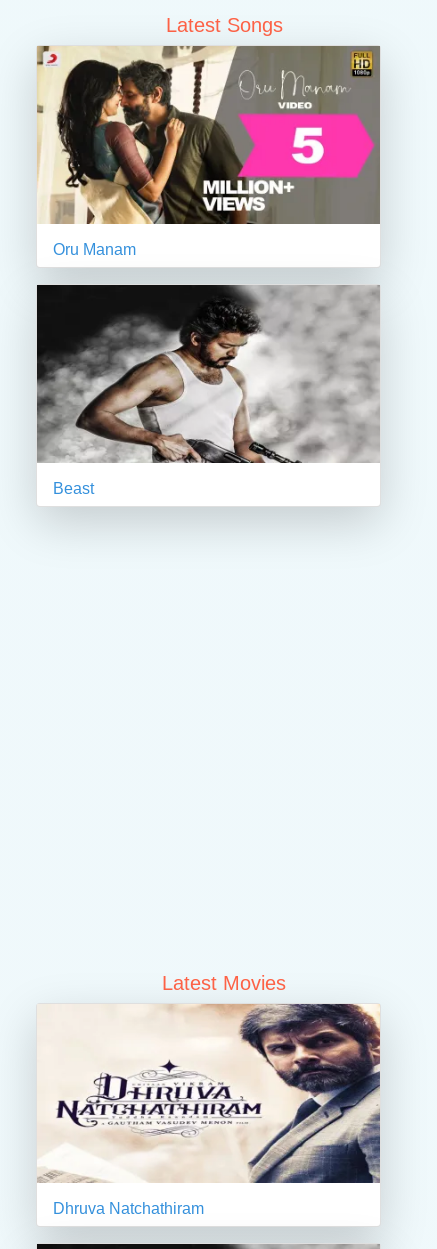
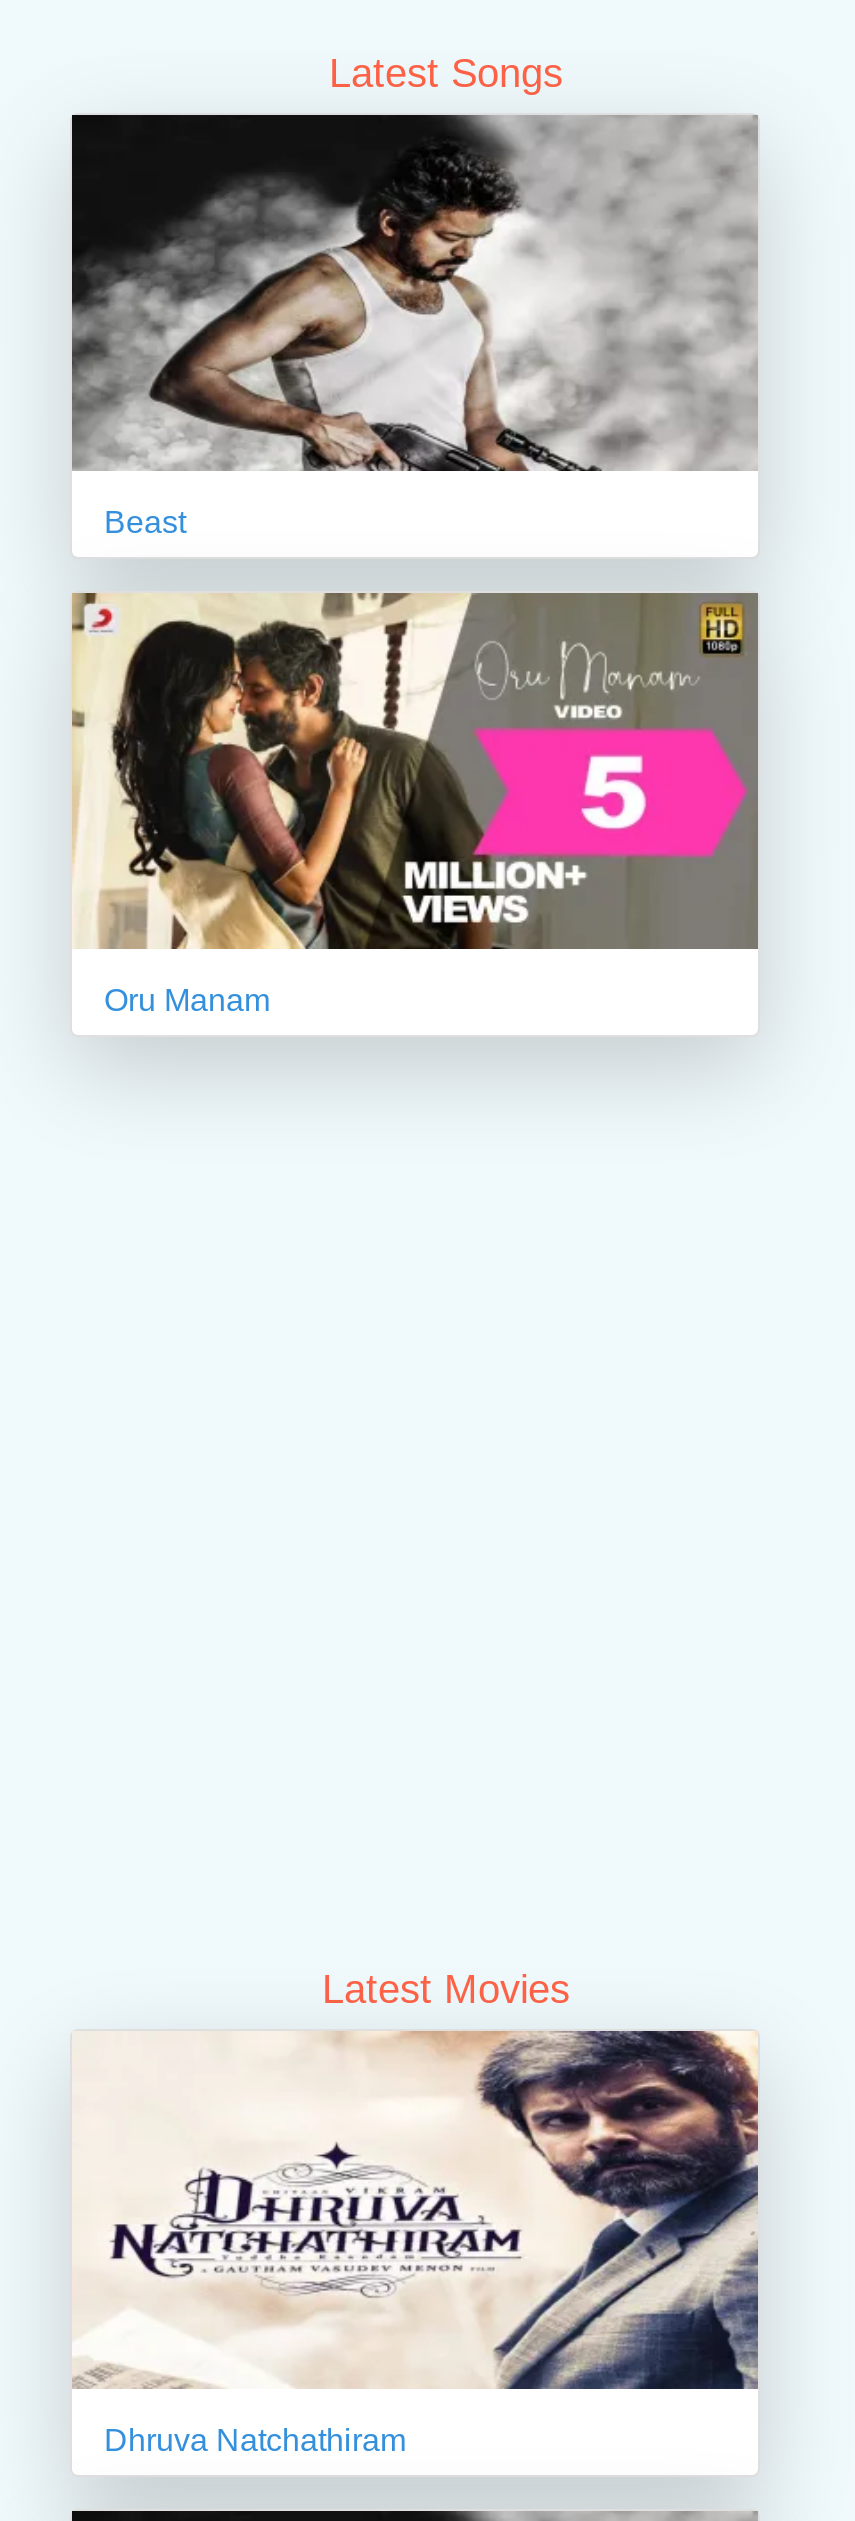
moved down: [image] | Oru Manam

moved up: [image] | Beast
